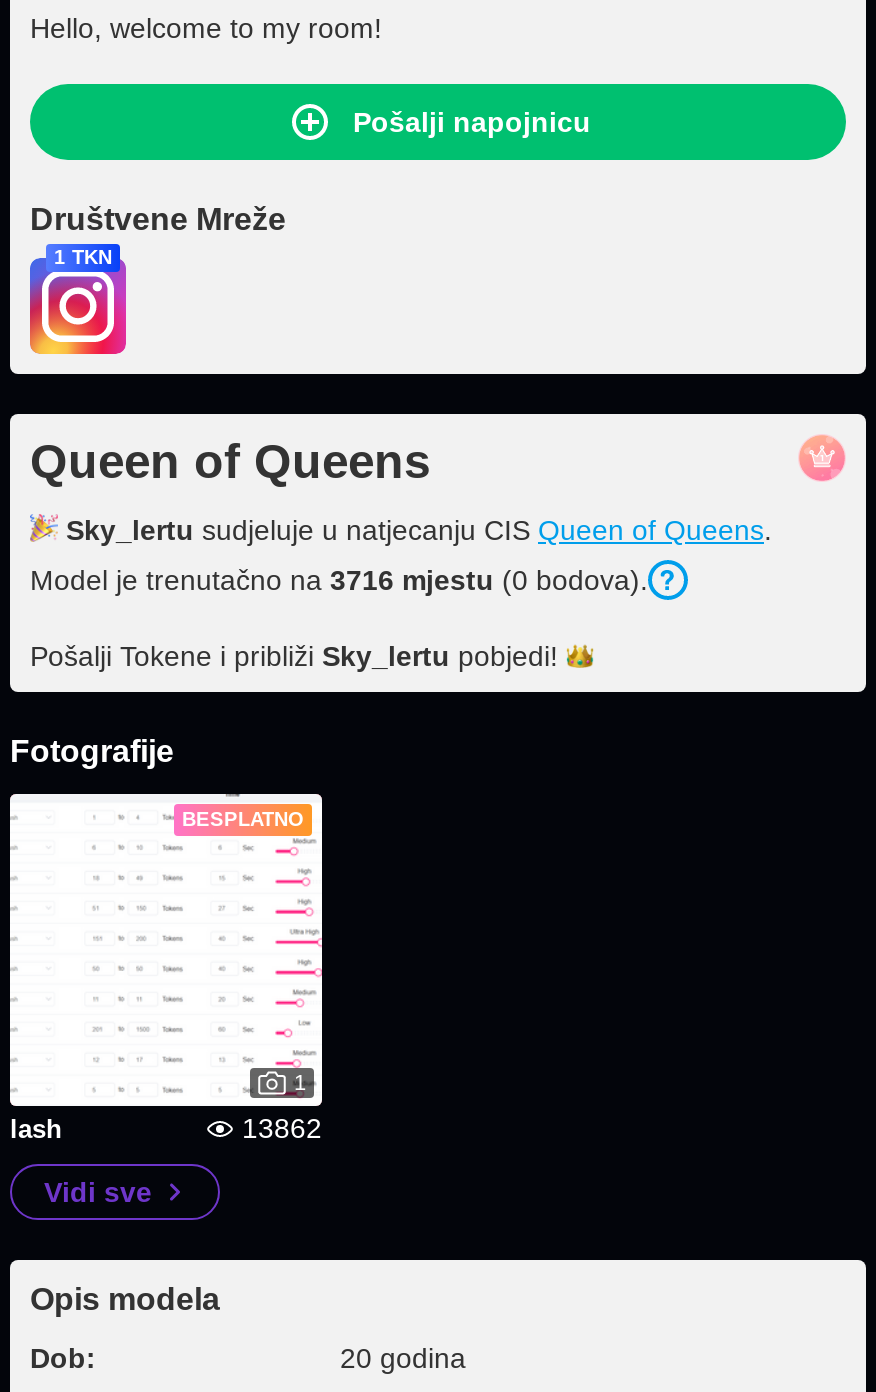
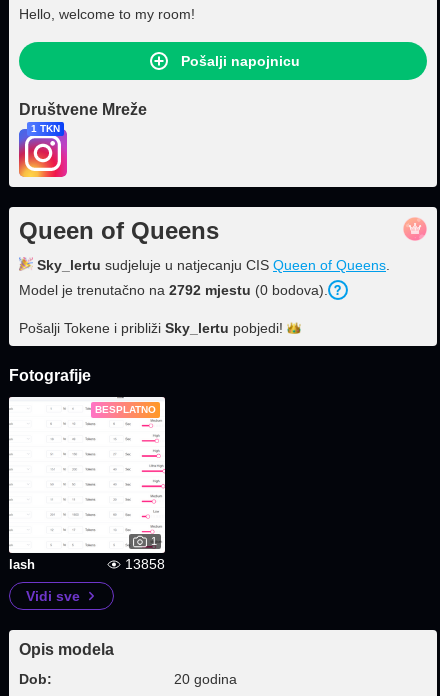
- Model je trenutačno na 3716 mjestu (0 bodova).
+ Model je trenutačno na 2792 mjestu (0 bodova).

- 13862
+ 13858
